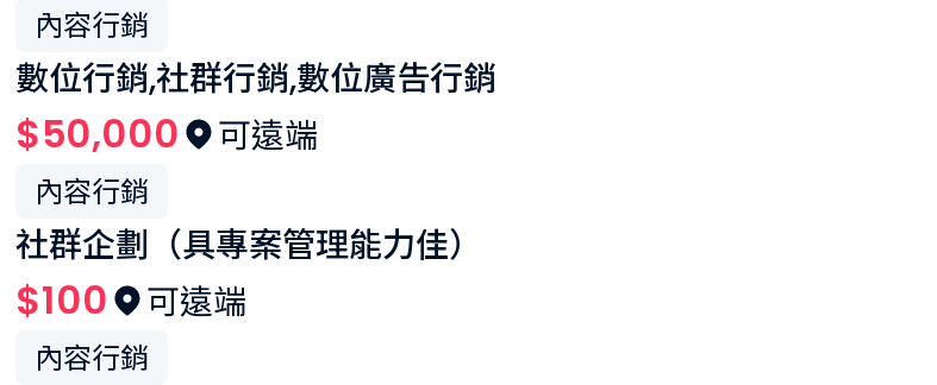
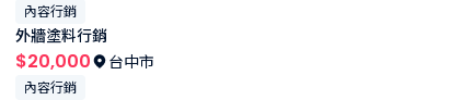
- 數位行銷,社群行銷,數位廣告行銷
- $50,000
- 可遠端
- 內容行銷
- 社群企劃（具專案管理能力佳）
- $100
- 可遠端
+ 外牆塗料行銷
+ $20,000
+ 台中市
